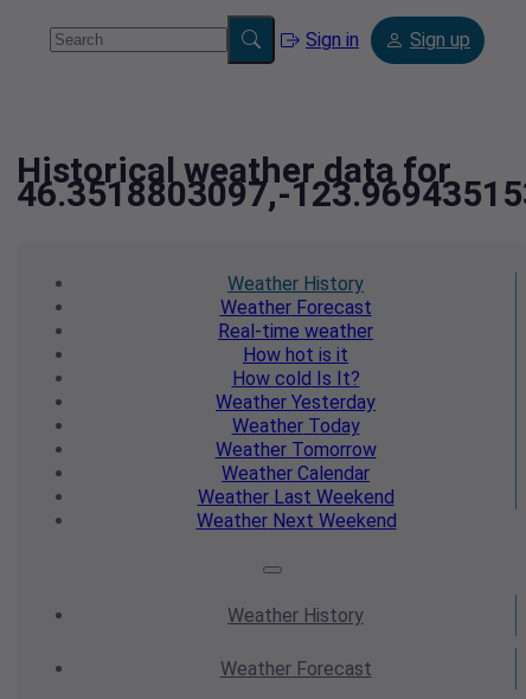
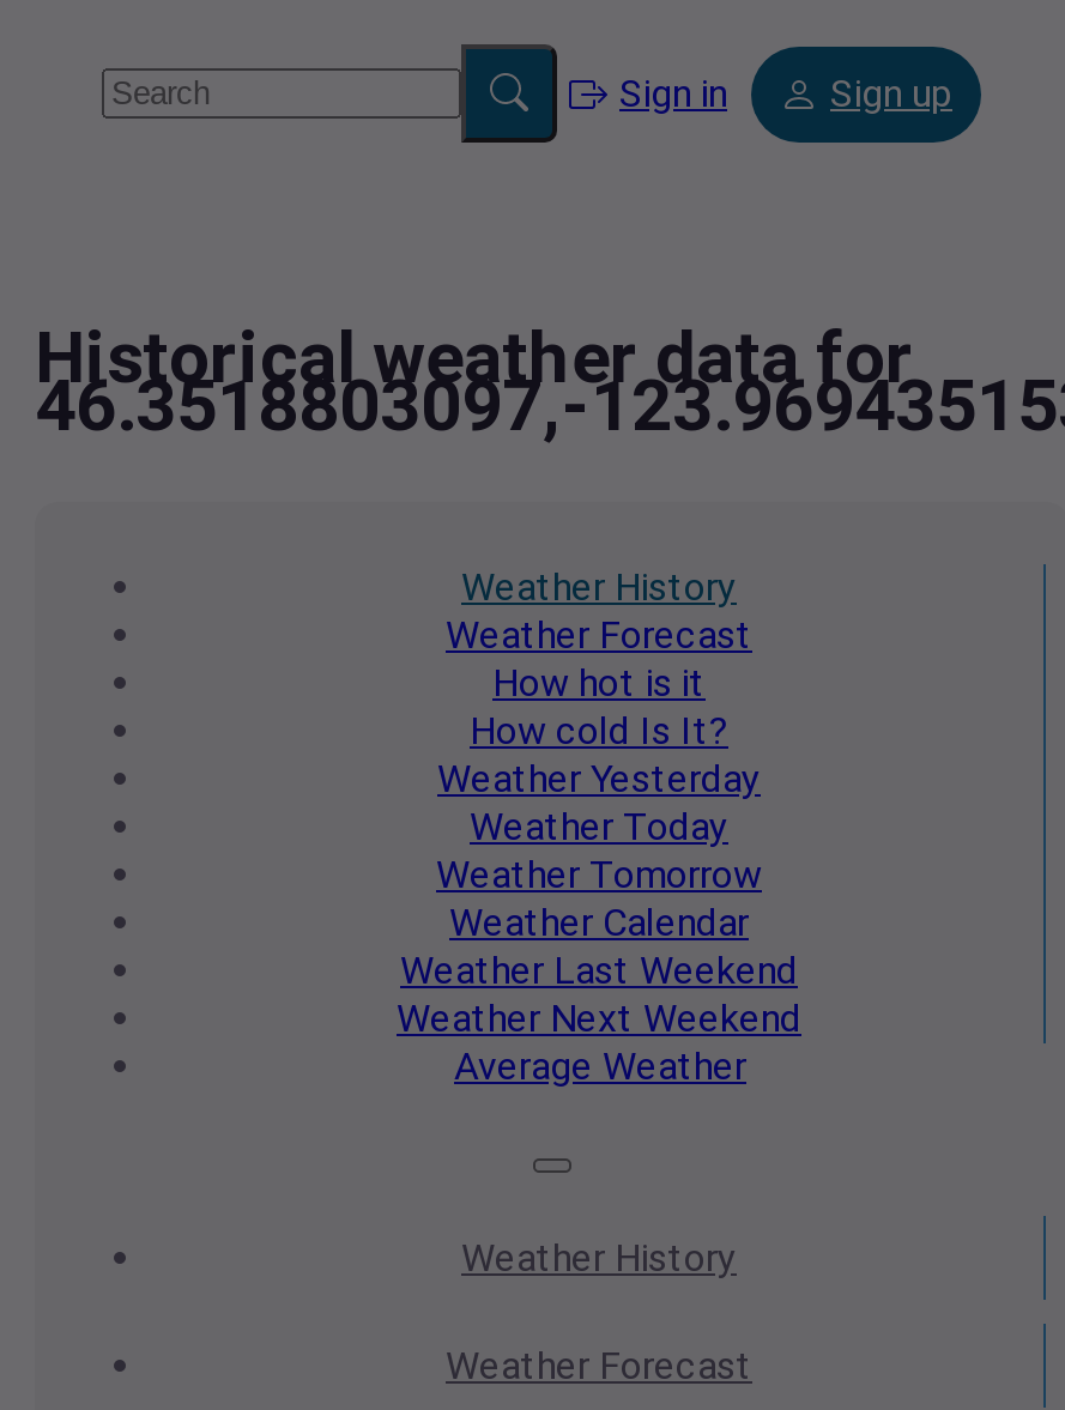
- Real-time weather

moved up: How hot is it | How cold Is It? | Weather Yesterday | Weather Today | Weather Tomorrow | Weather Calendar | Weather Last Weekend | Weather Next Weekend

+ Average Weather
